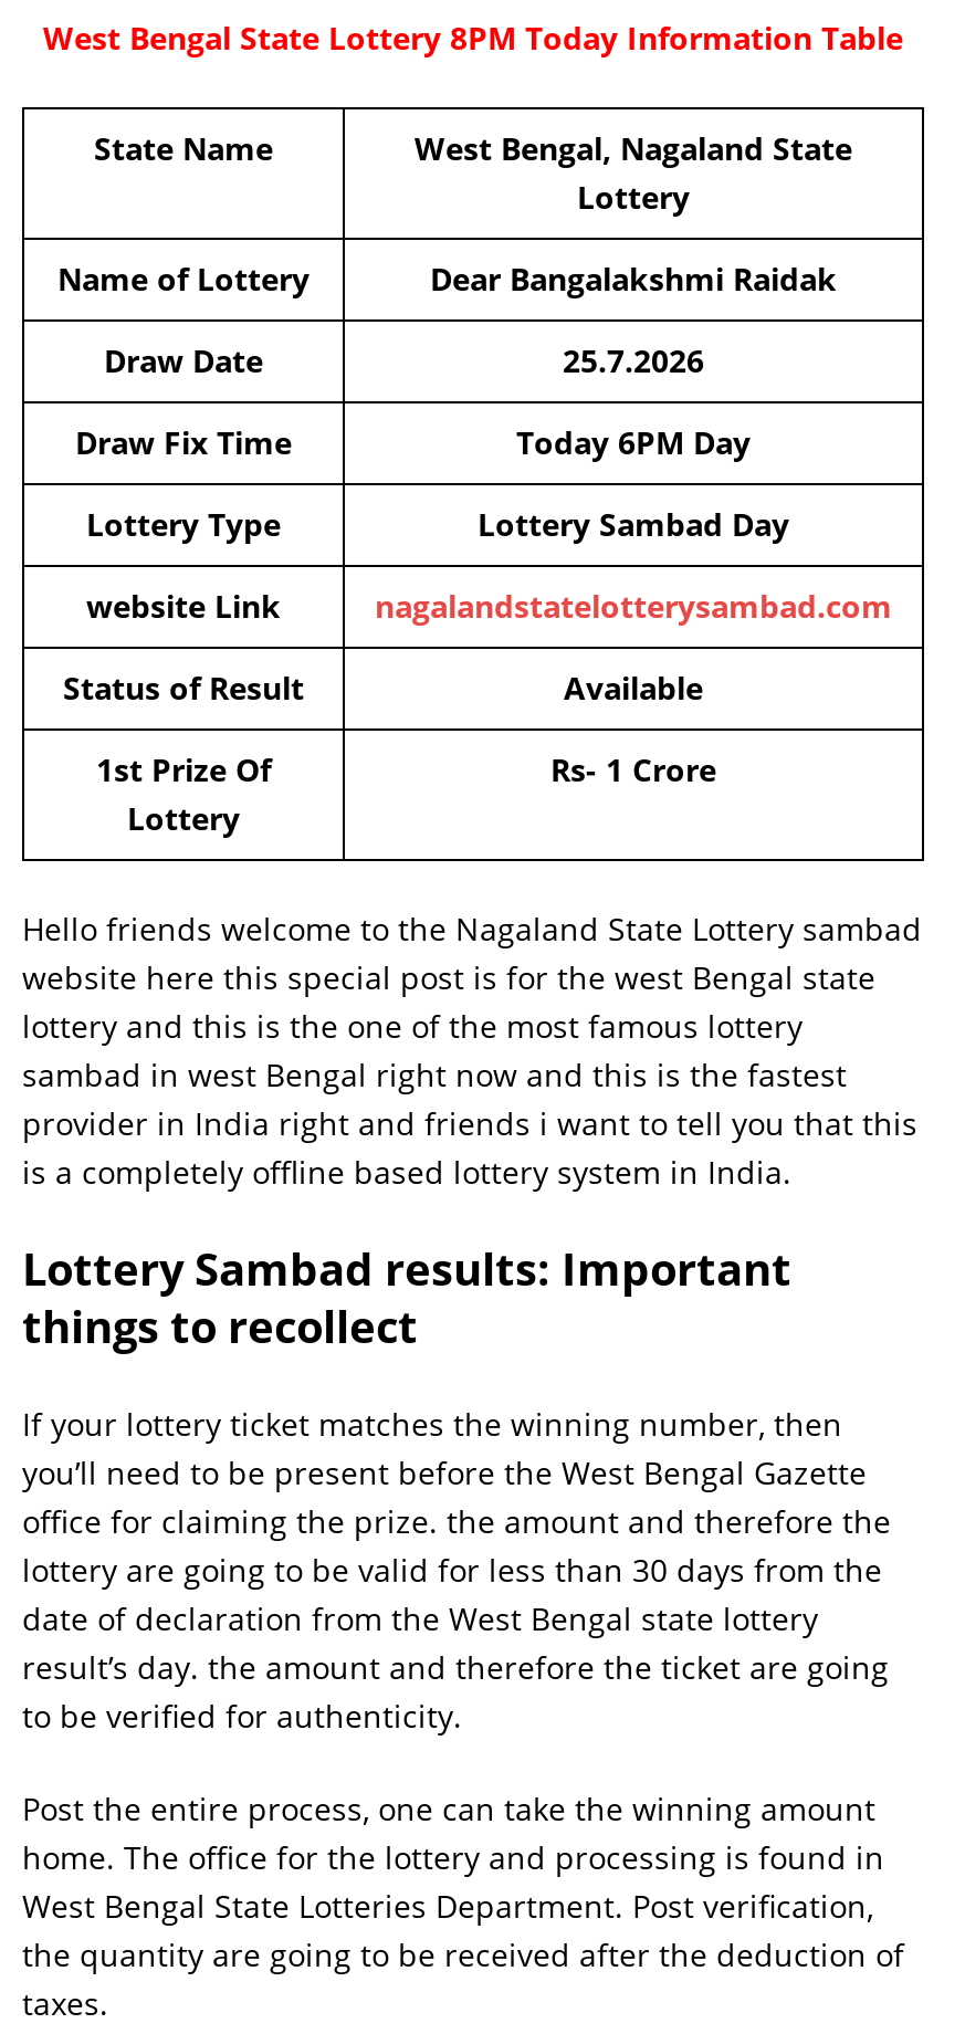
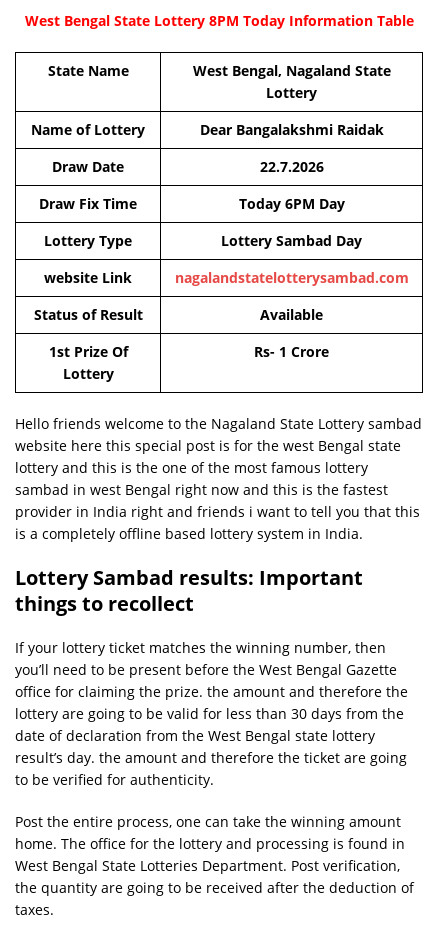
- 25.7.2026
+ 22.7.2026
